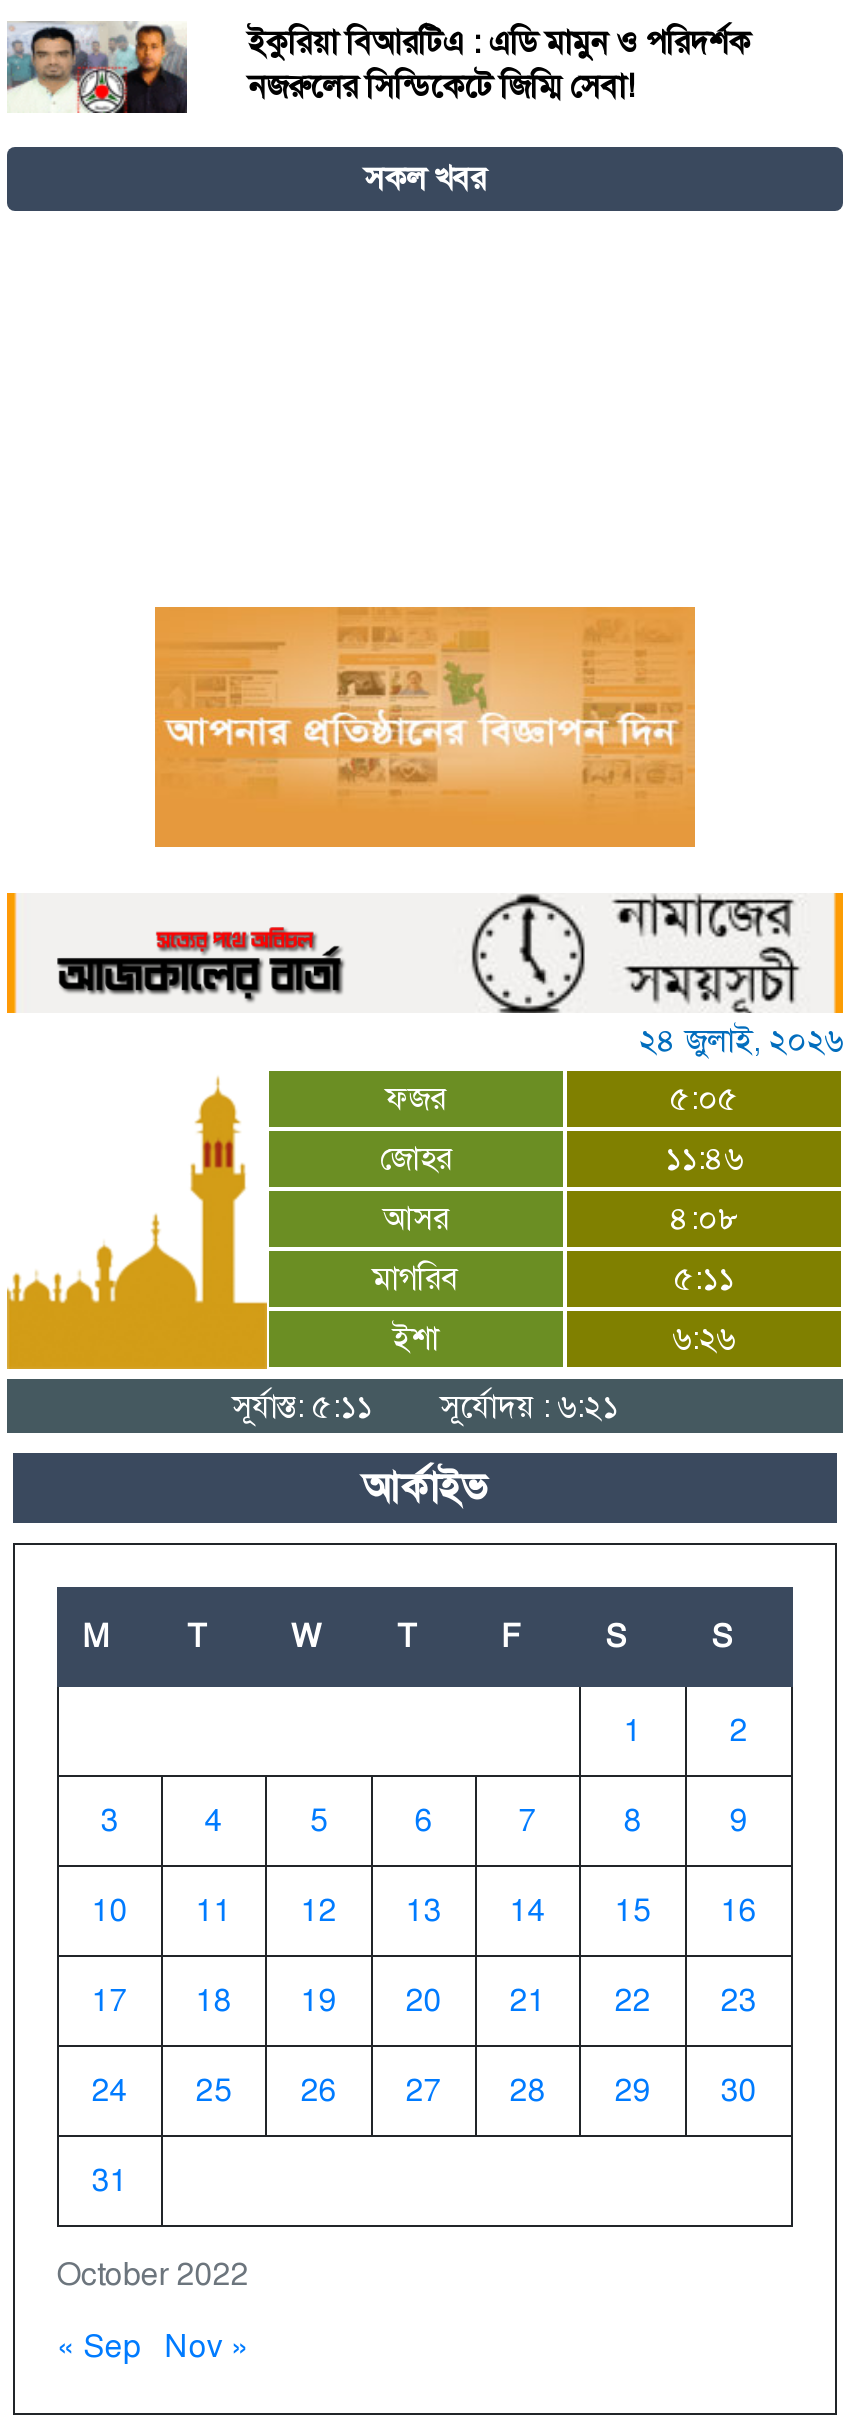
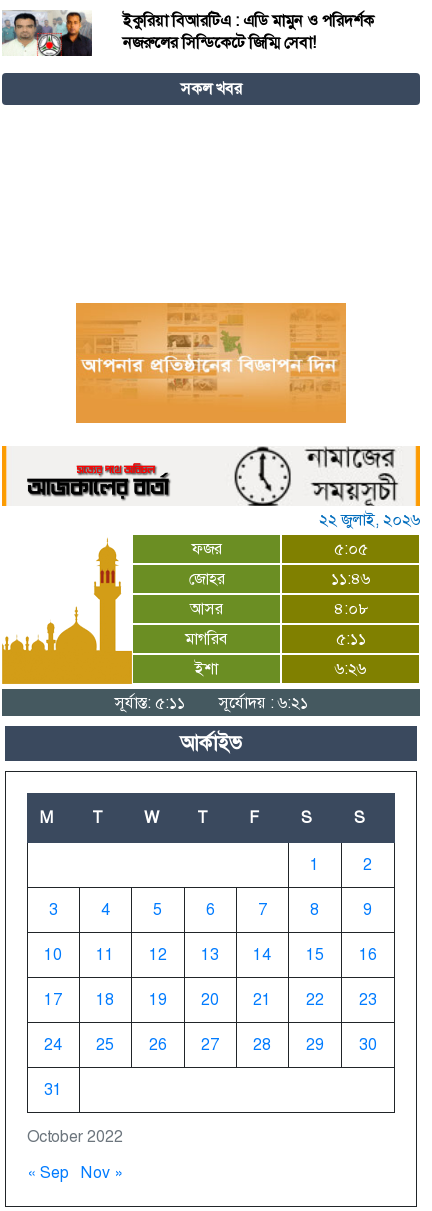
- ২৪ জুলাই, ২০২৬
+ ২২ জুলাই, ২০২৬
